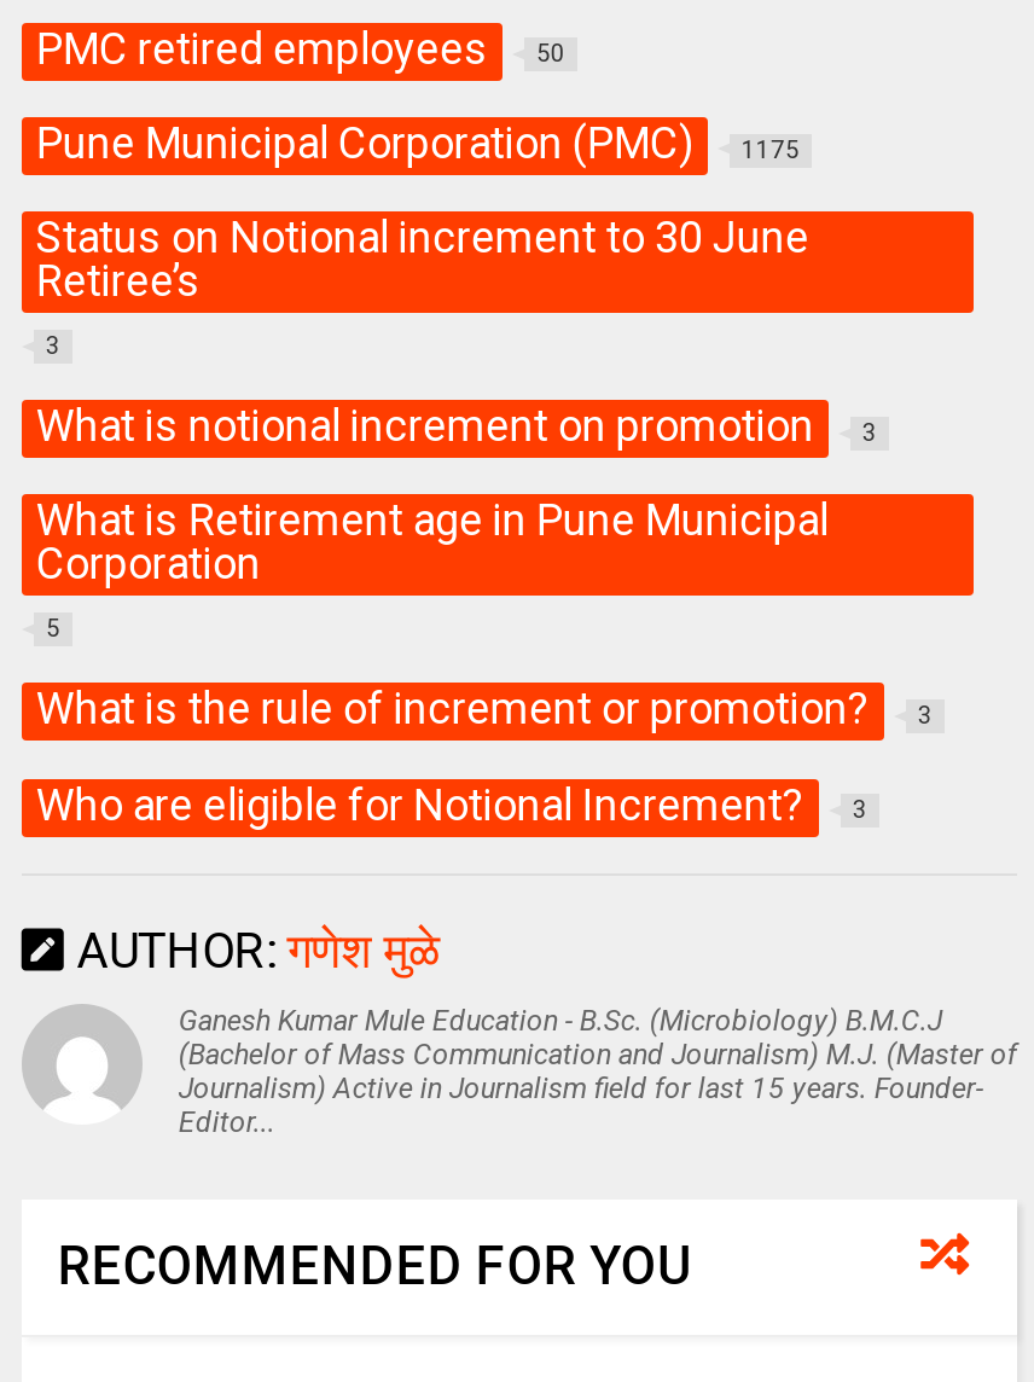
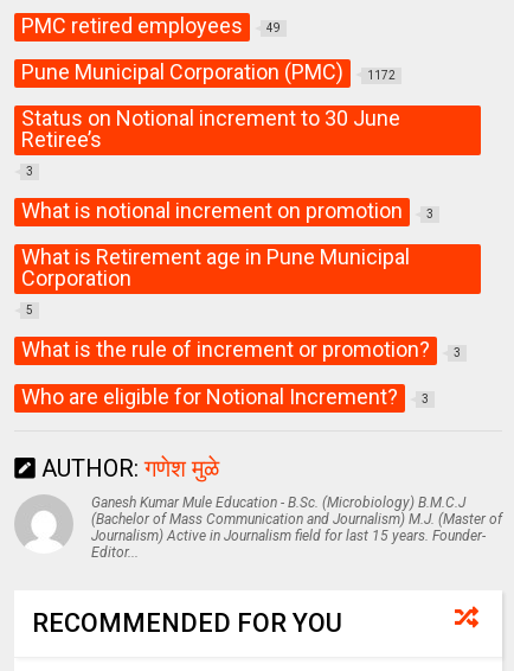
- PMC retired employees 50
+ PMC retired employees 49

- Pune Municipal Corporation (PMC) 1175
+ Pune Municipal Corporation (PMC) 1172
